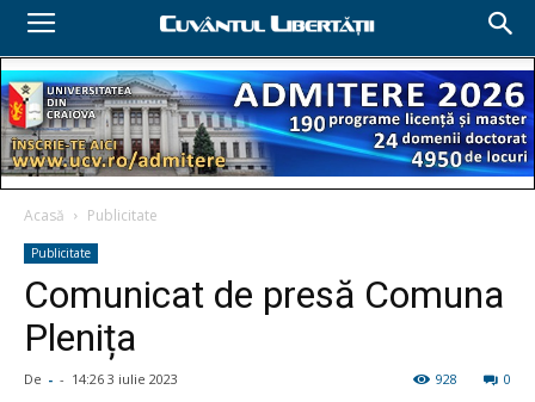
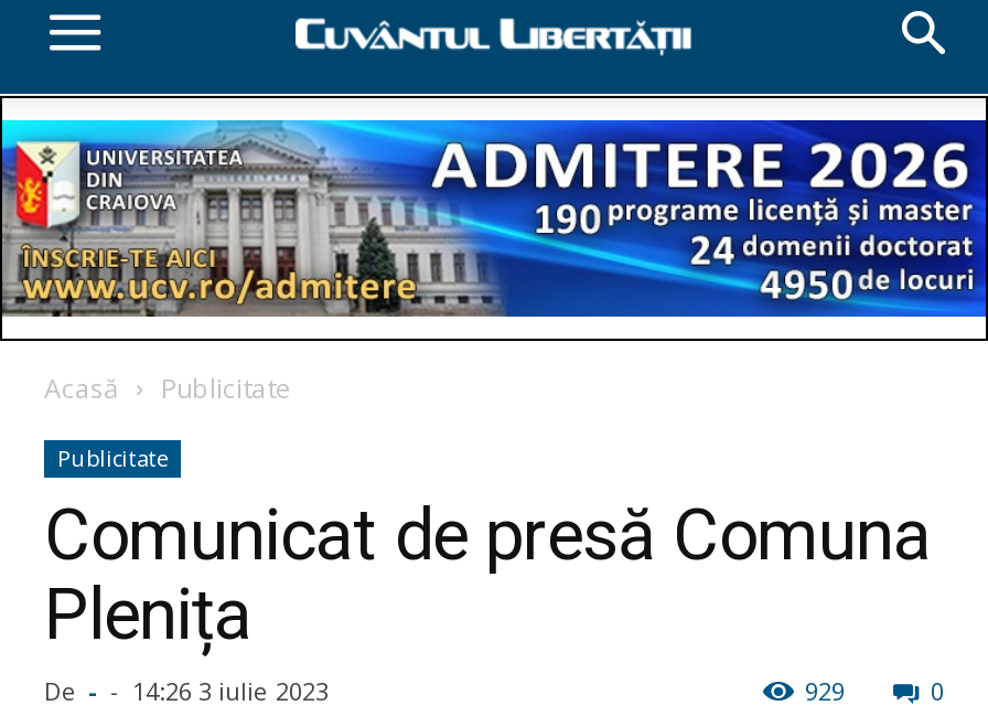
- 928
+ 929
